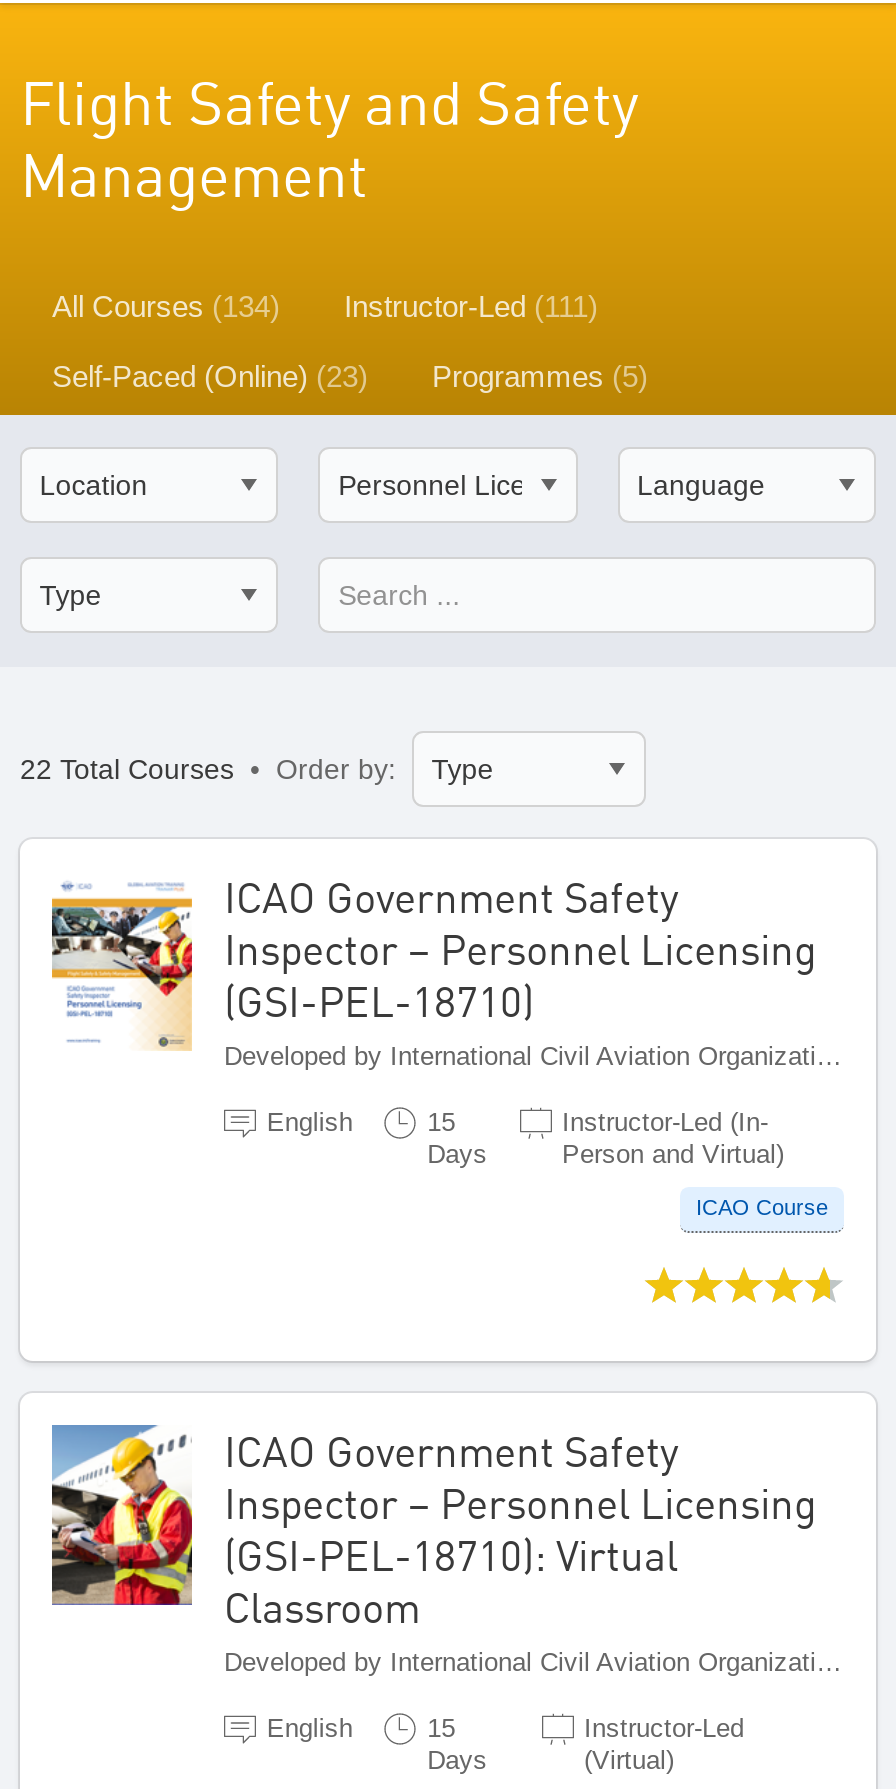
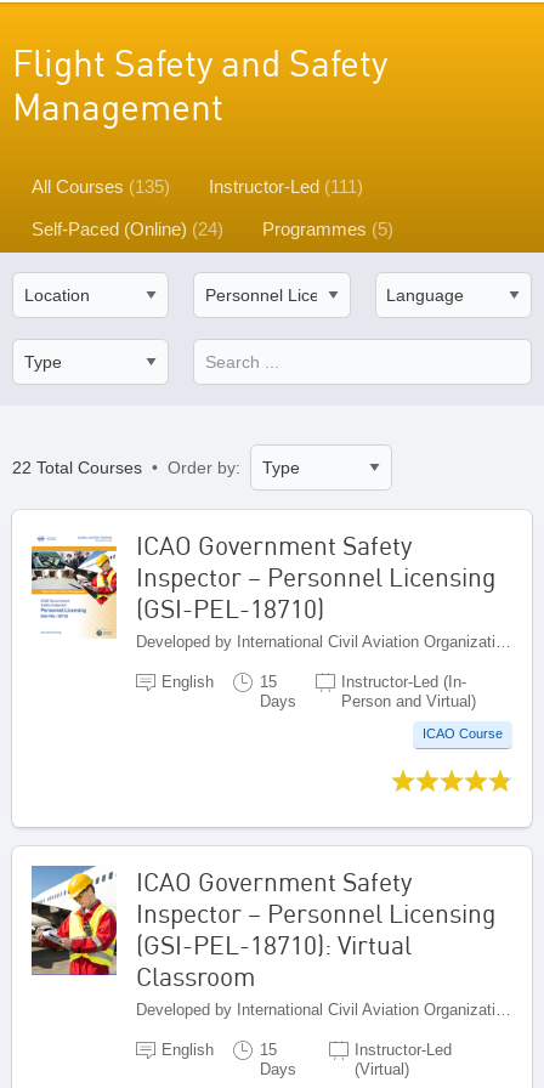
- All Courses (134) Instructor-Led (111)
+ All Courses (135) Instructor-Led (111)

- Self-Paced (Online) (23)
+ Self-Paced (Online) (24)
